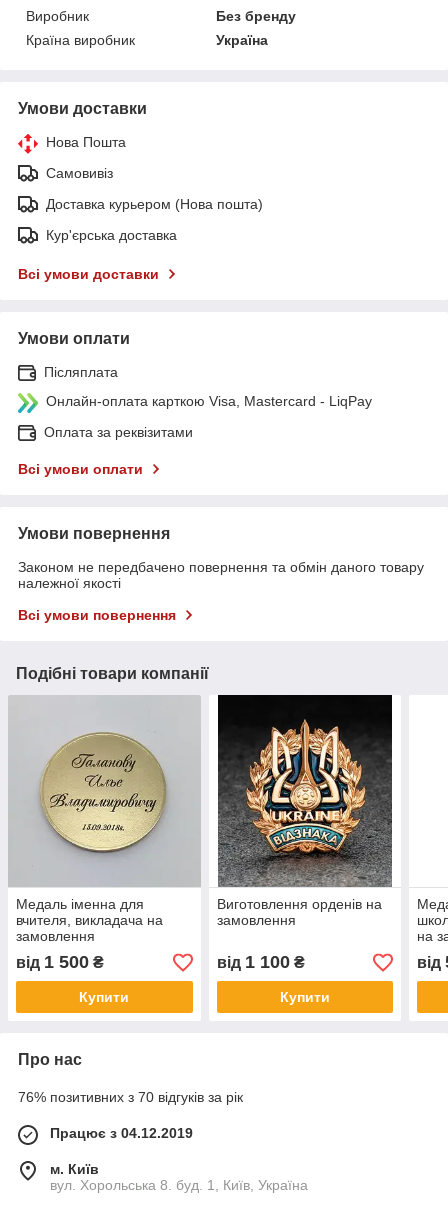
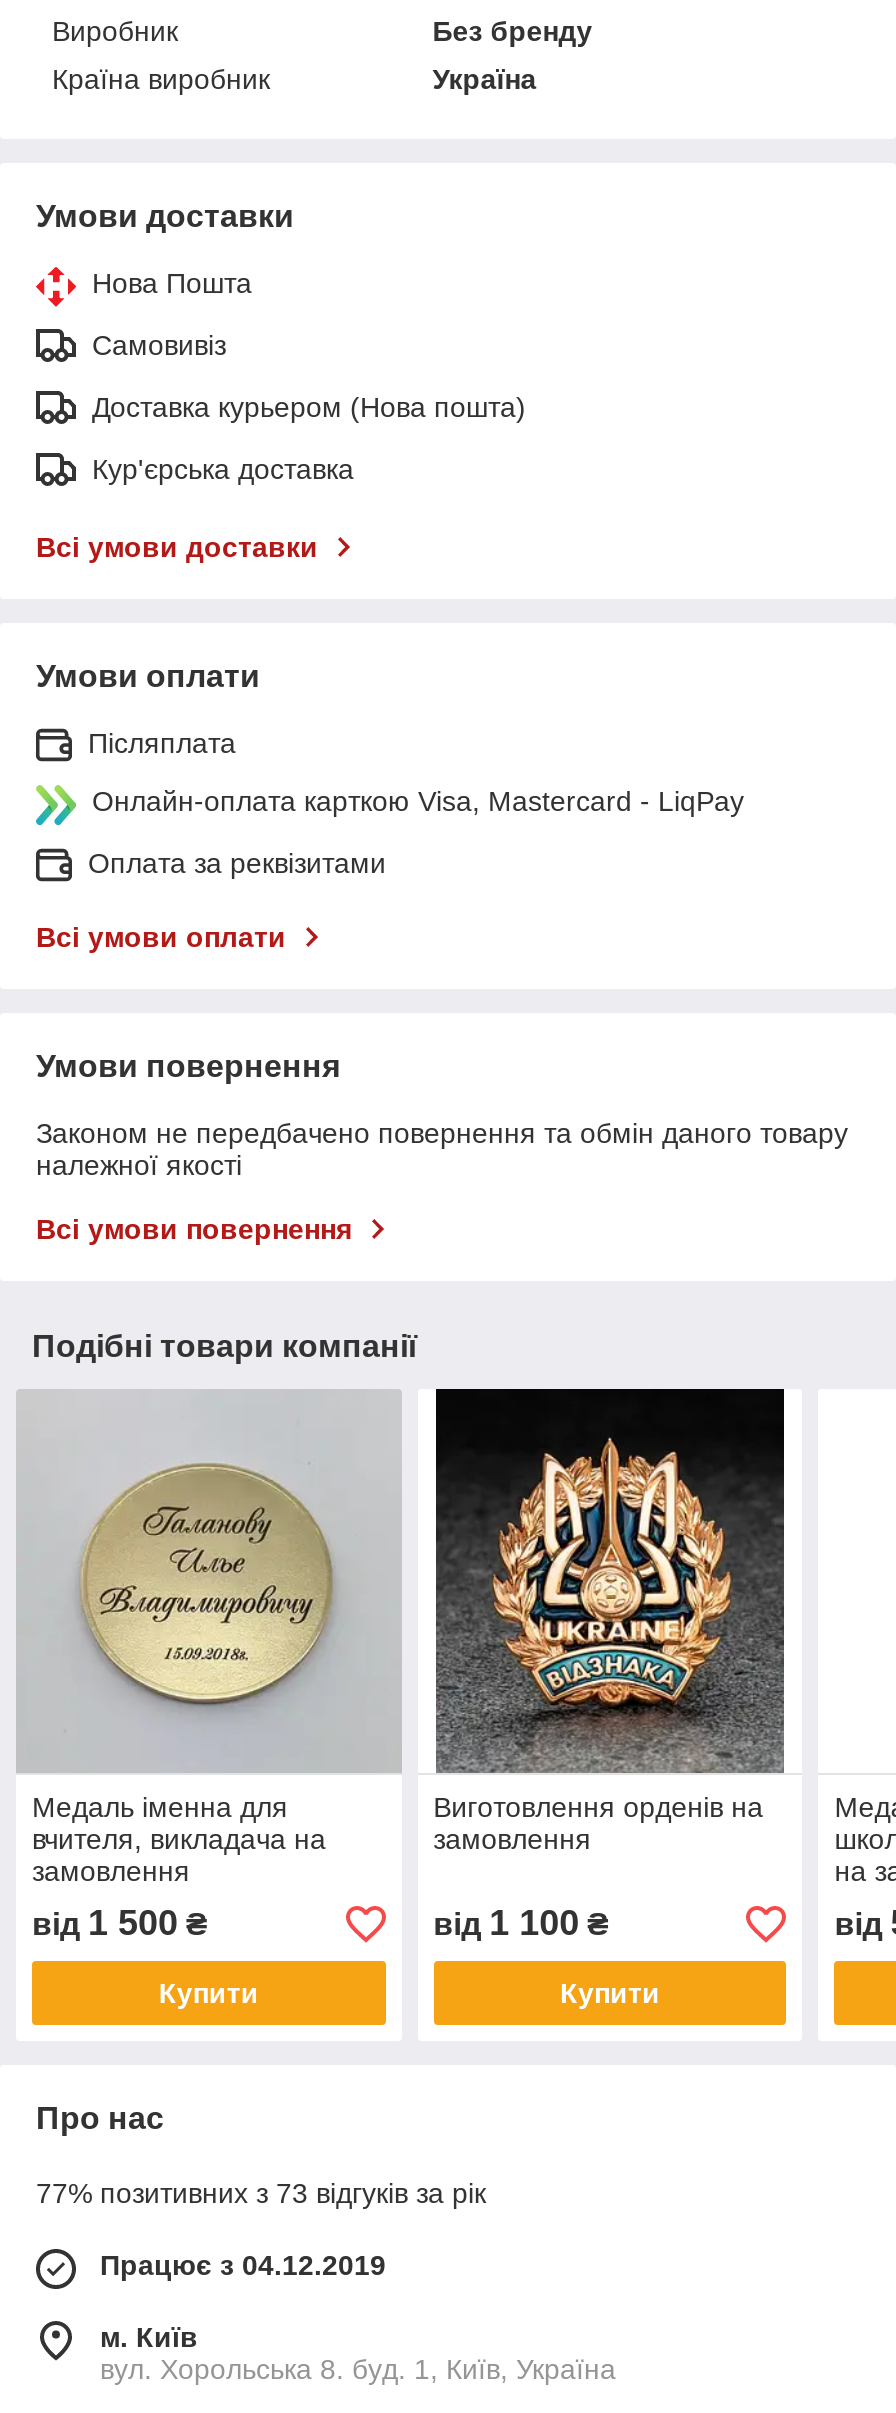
- 76% позитивних з 70 відгуків за рік
+ 77% позитивних з 73 відгуків за рік
